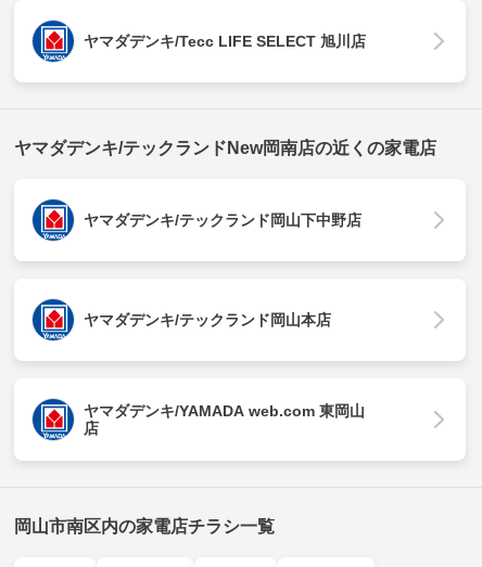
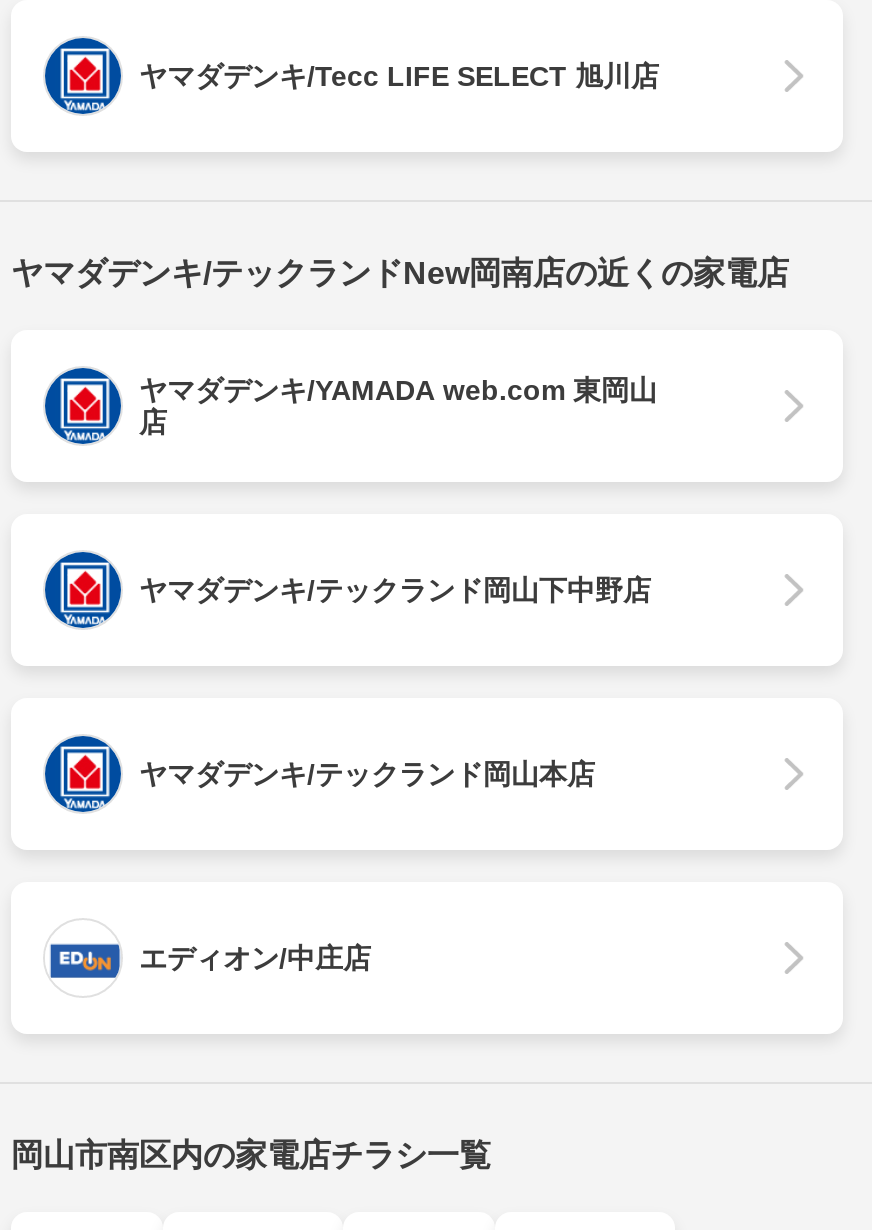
+ エディオン/中庄店

- [image]
+ [image]

moved up: ヤマダデンキ/YAMADA web.com 東岡山 | 店
